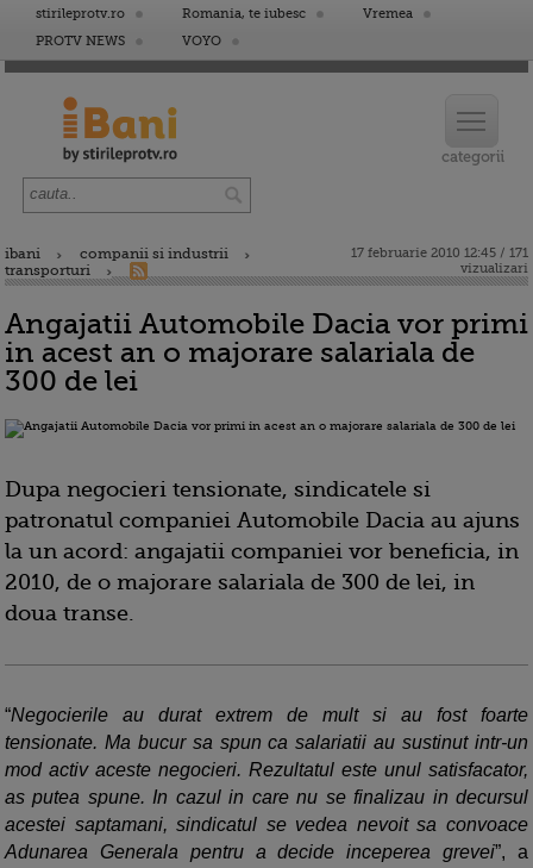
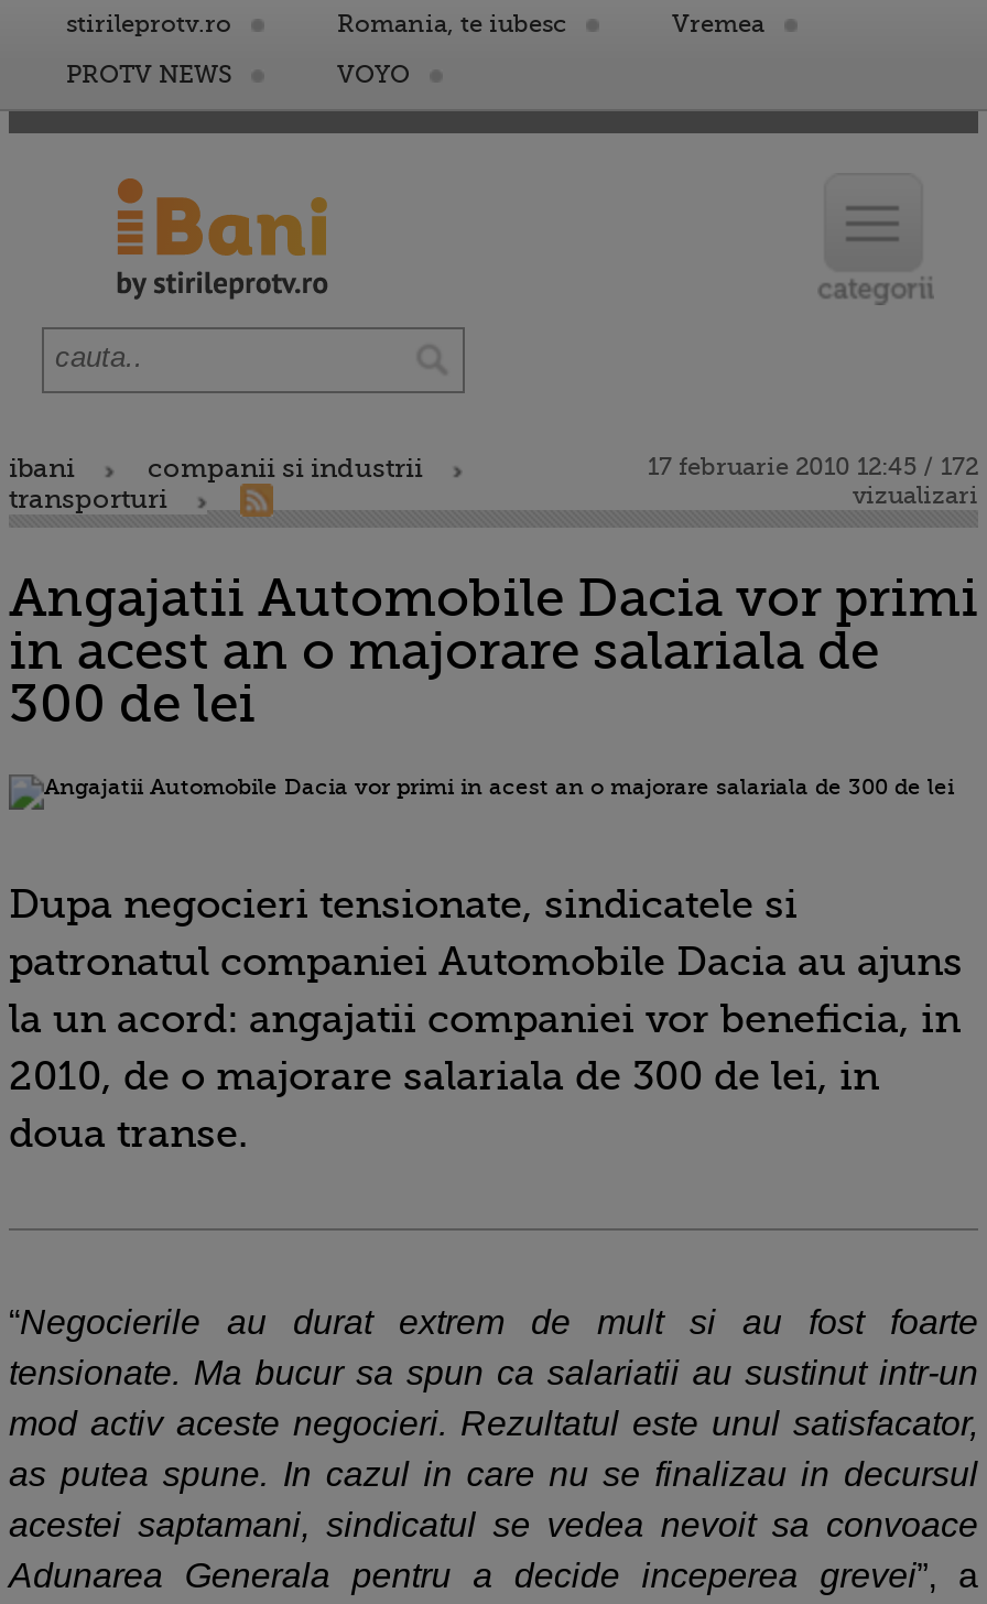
- 17 februarie 2010 12:45 / 171
+ 17 februarie 2010 12:45 / 172
